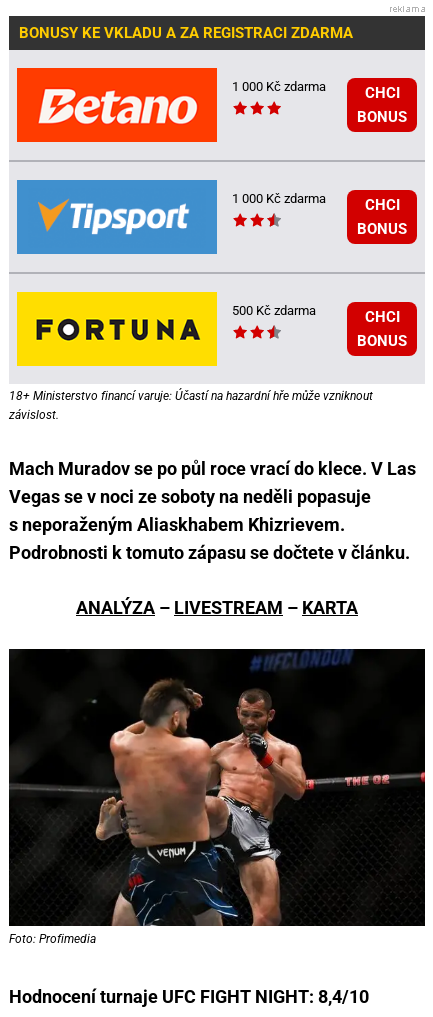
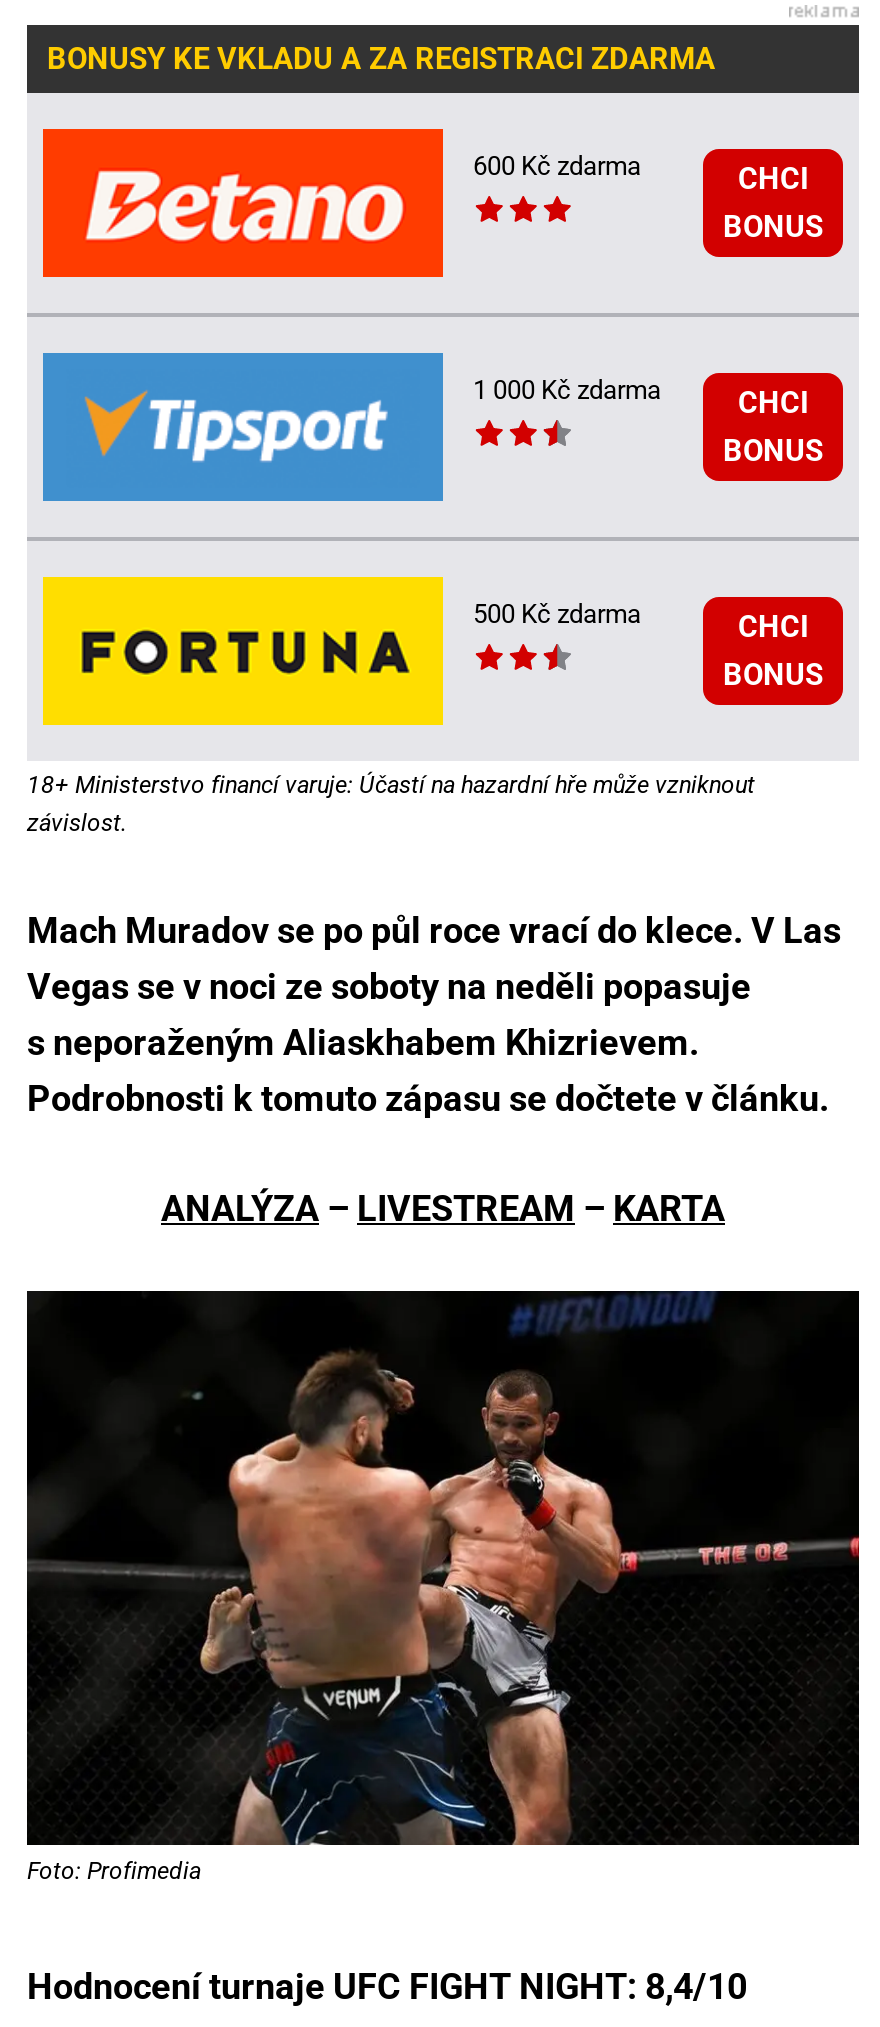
- 1 000 Kč zdarma
+ 600 Kč zdarma
